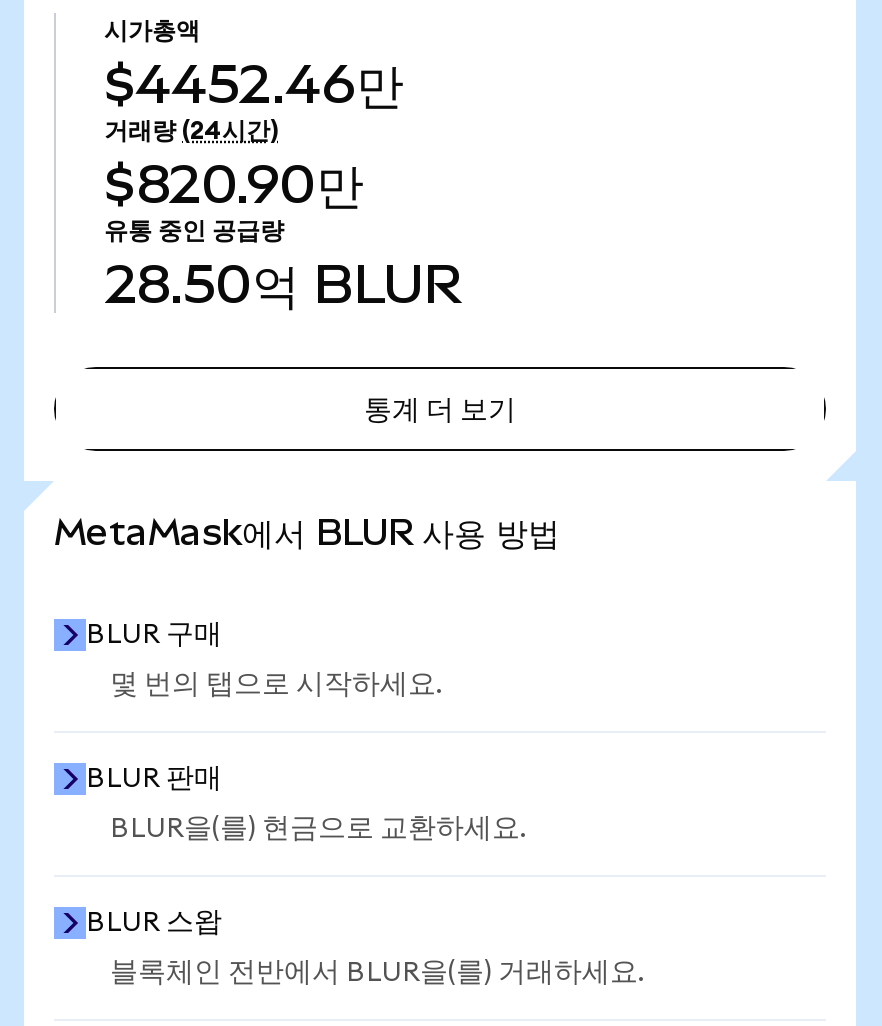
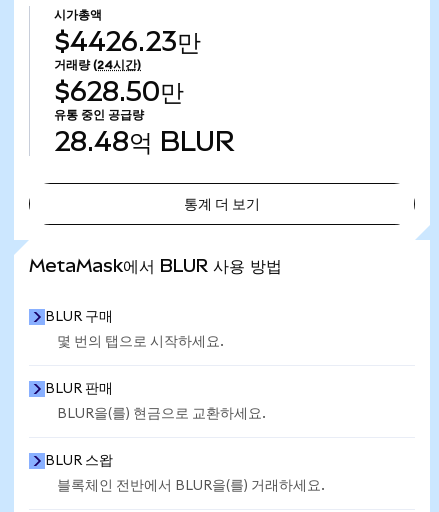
- $4452.46만
+ $4426.23만

- $820.90만
+ $628.50만

- 28.50억 BLUR
+ 28.48억 BLUR
